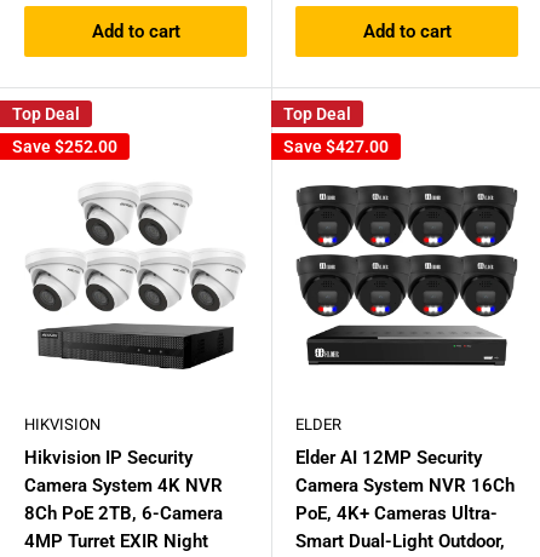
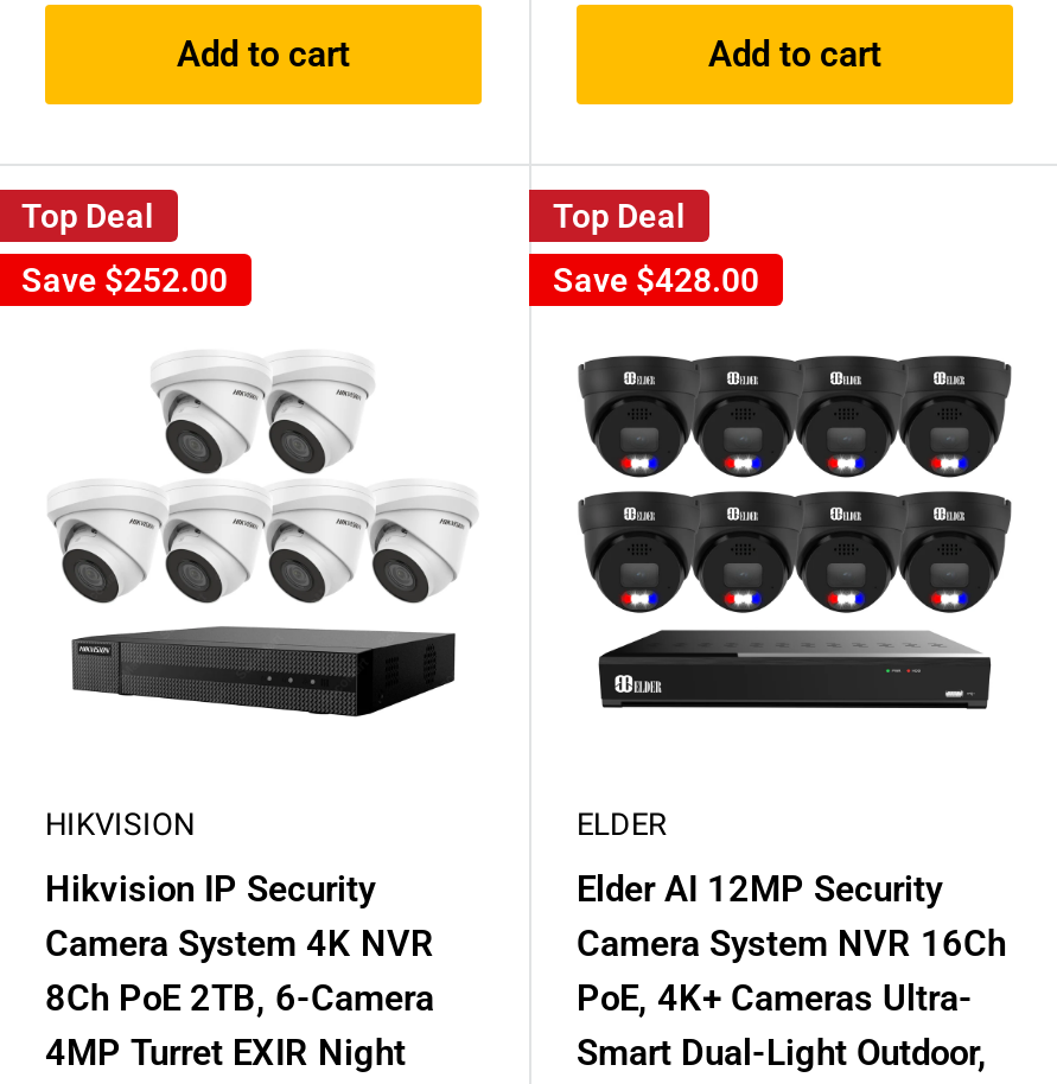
- Save $427.00
+ Save $428.00
